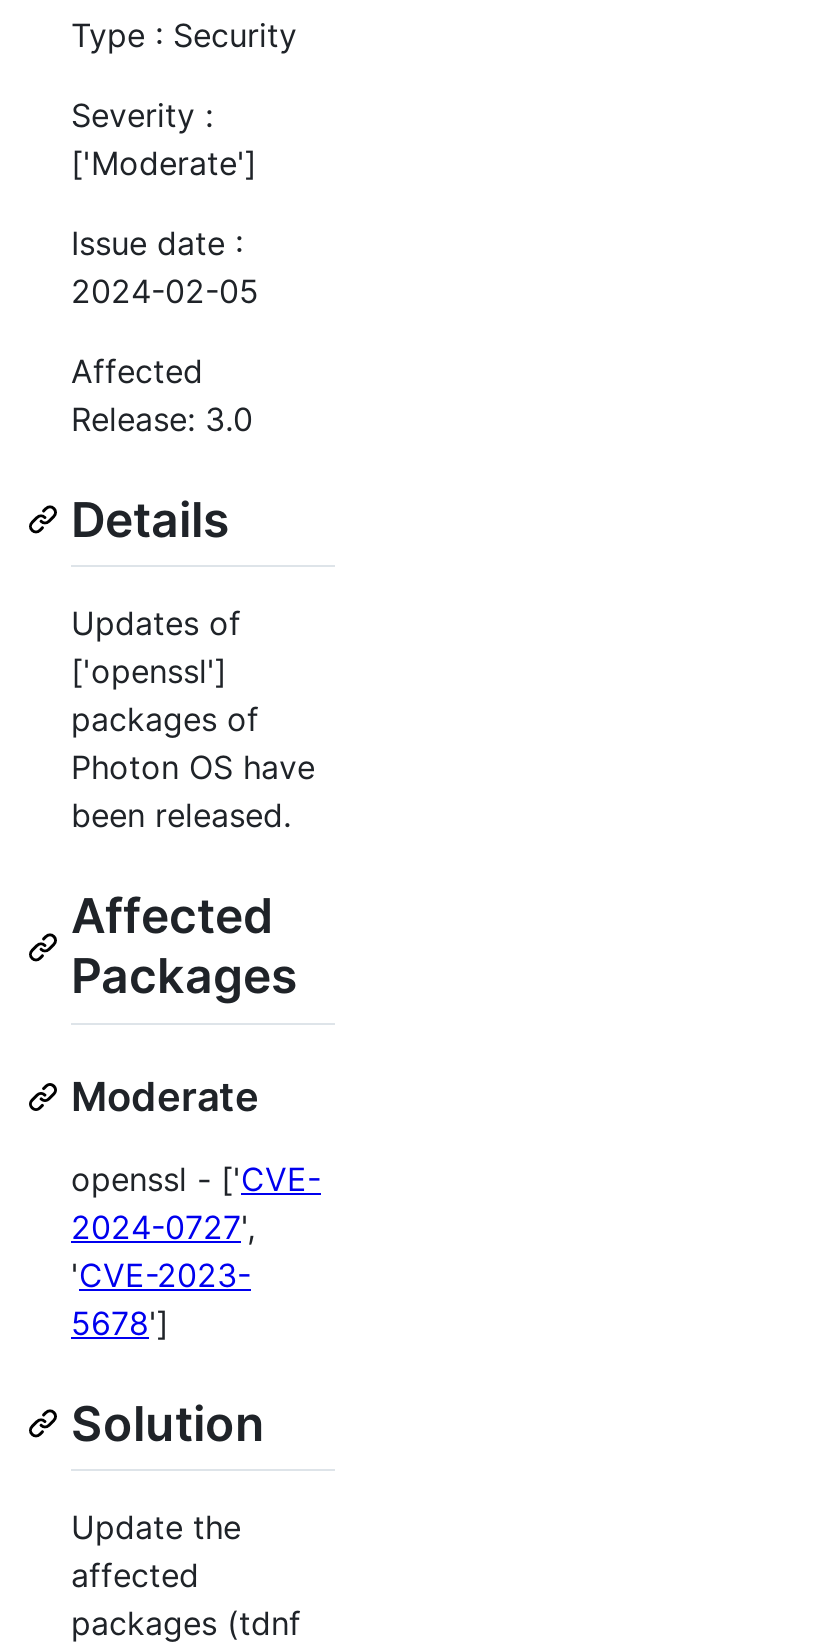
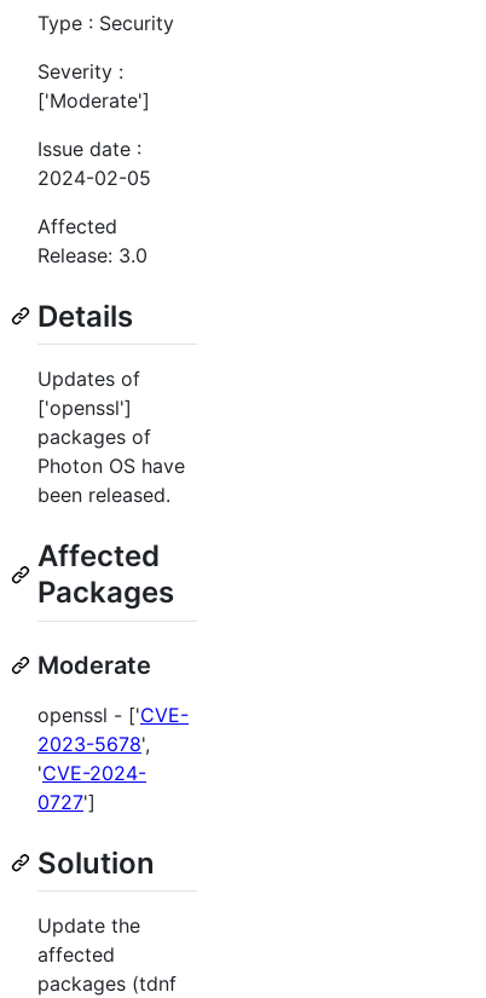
- 2024-0727',
- 'CVE-2023-
- 5678']
+ 2023-5678',
+ 'CVE-2024-
+ 0727']
